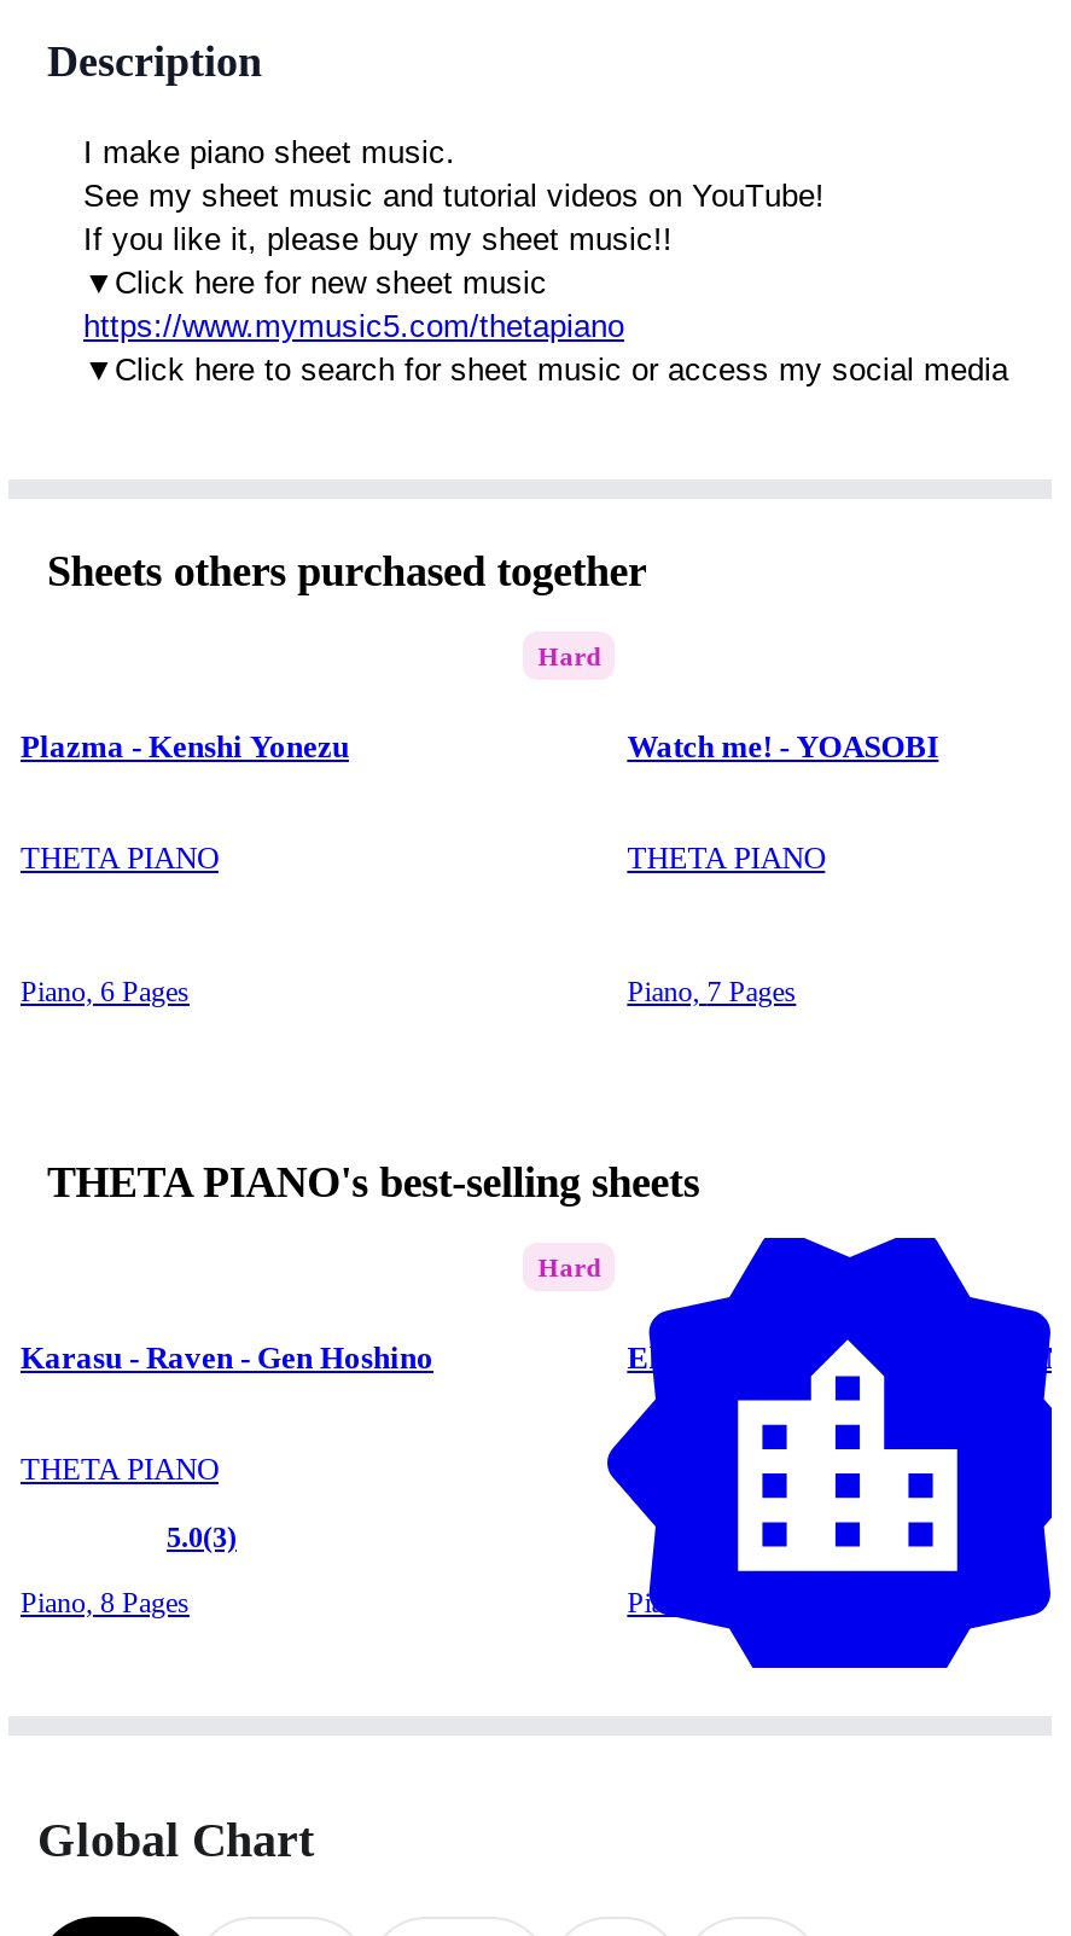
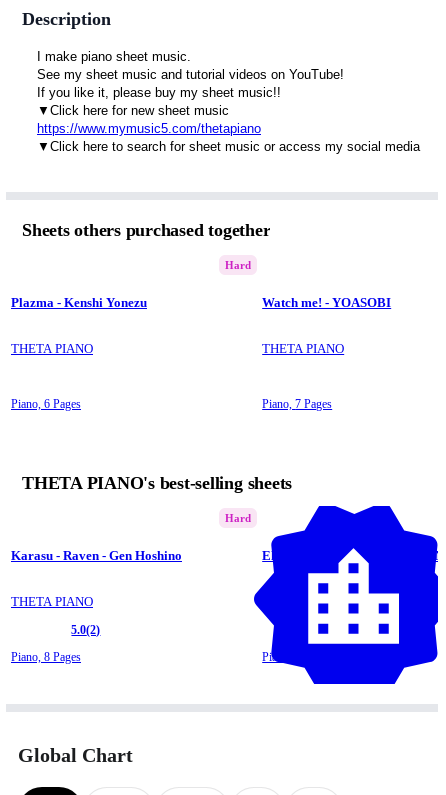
- 5.0(3)
+ 5.0(2)
